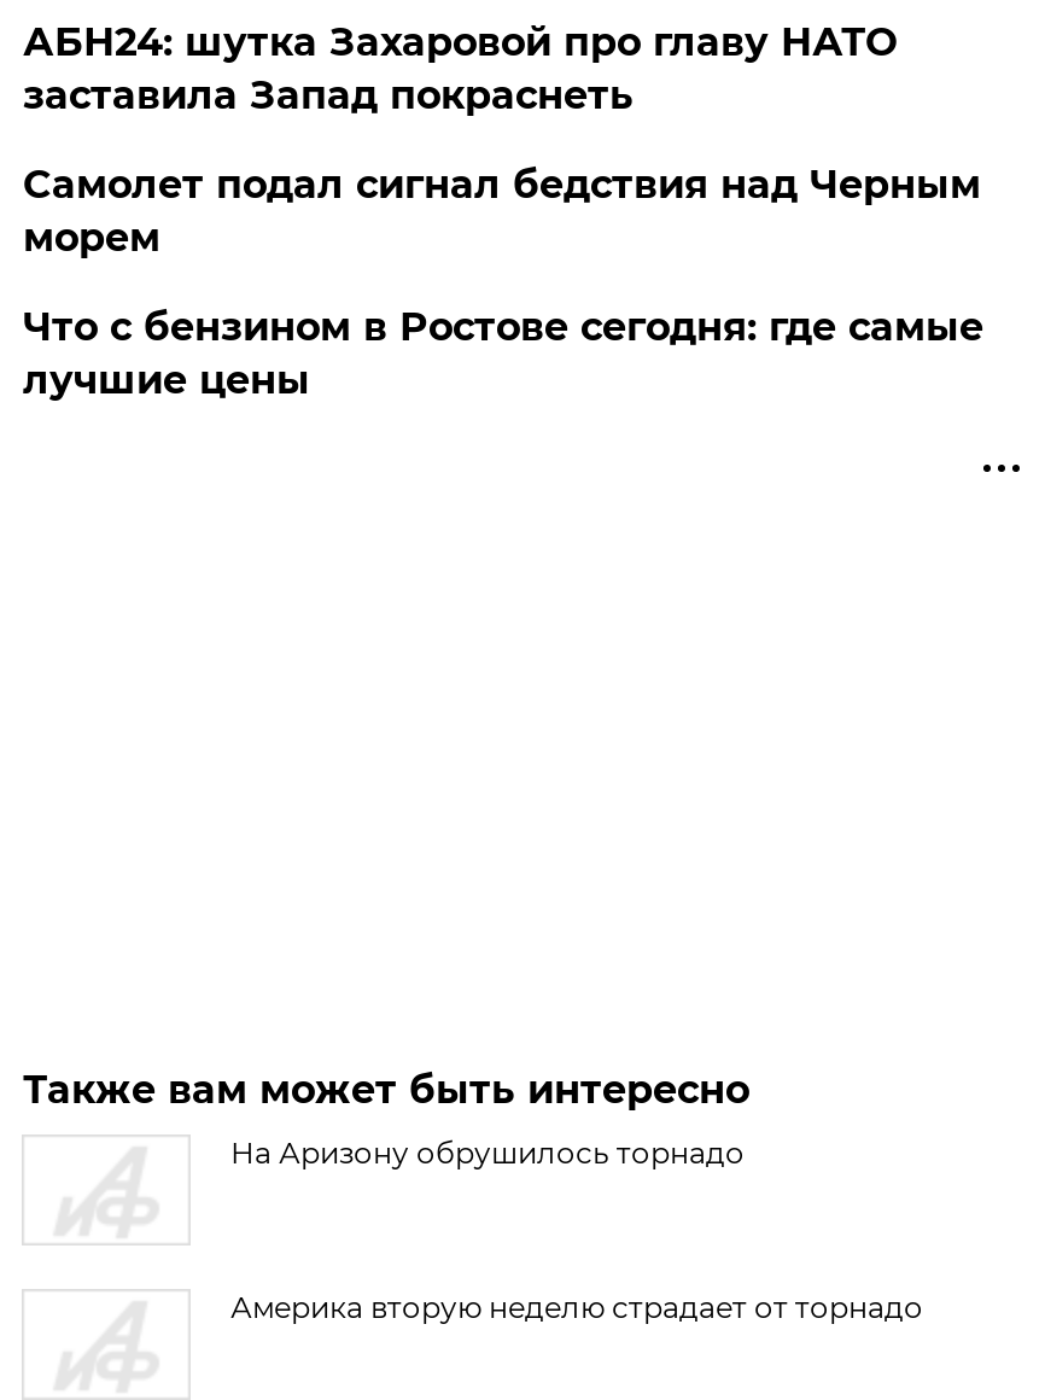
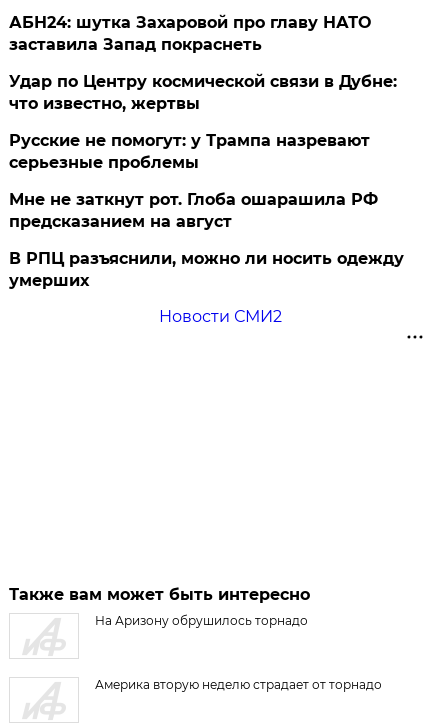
- Самолет подал сигнал бедствия над Черным
- морем
- Что с бензином в Ростове сегодня: где самые
- лучшие цены
+ Удар по Центру космической связи в Дубне:
+ что известно, жертвы
+ Русские не помогут: у Трампа назревают
+ серьезные проблемы
+ Мне не заткнут рот. Глоба ошарашила РФ
+ предсказанием на август
+ В РПЦ разъяснили, можно ли носить одежду
+ умерших
+ Новости СМИ2
